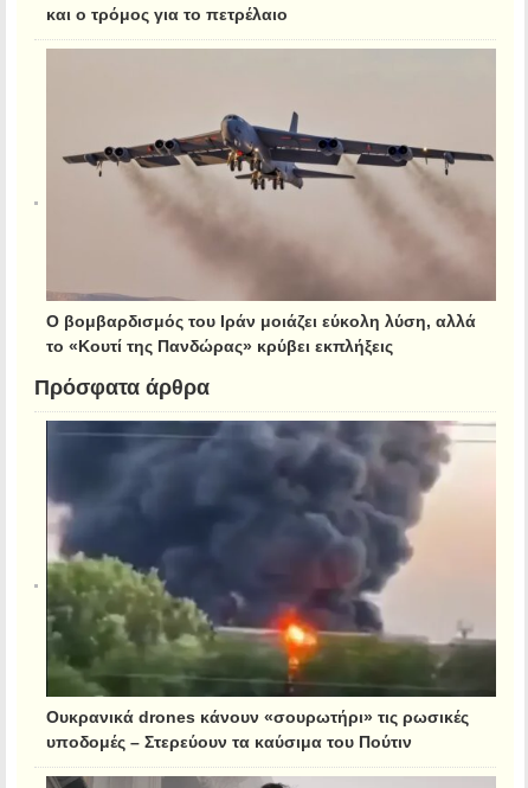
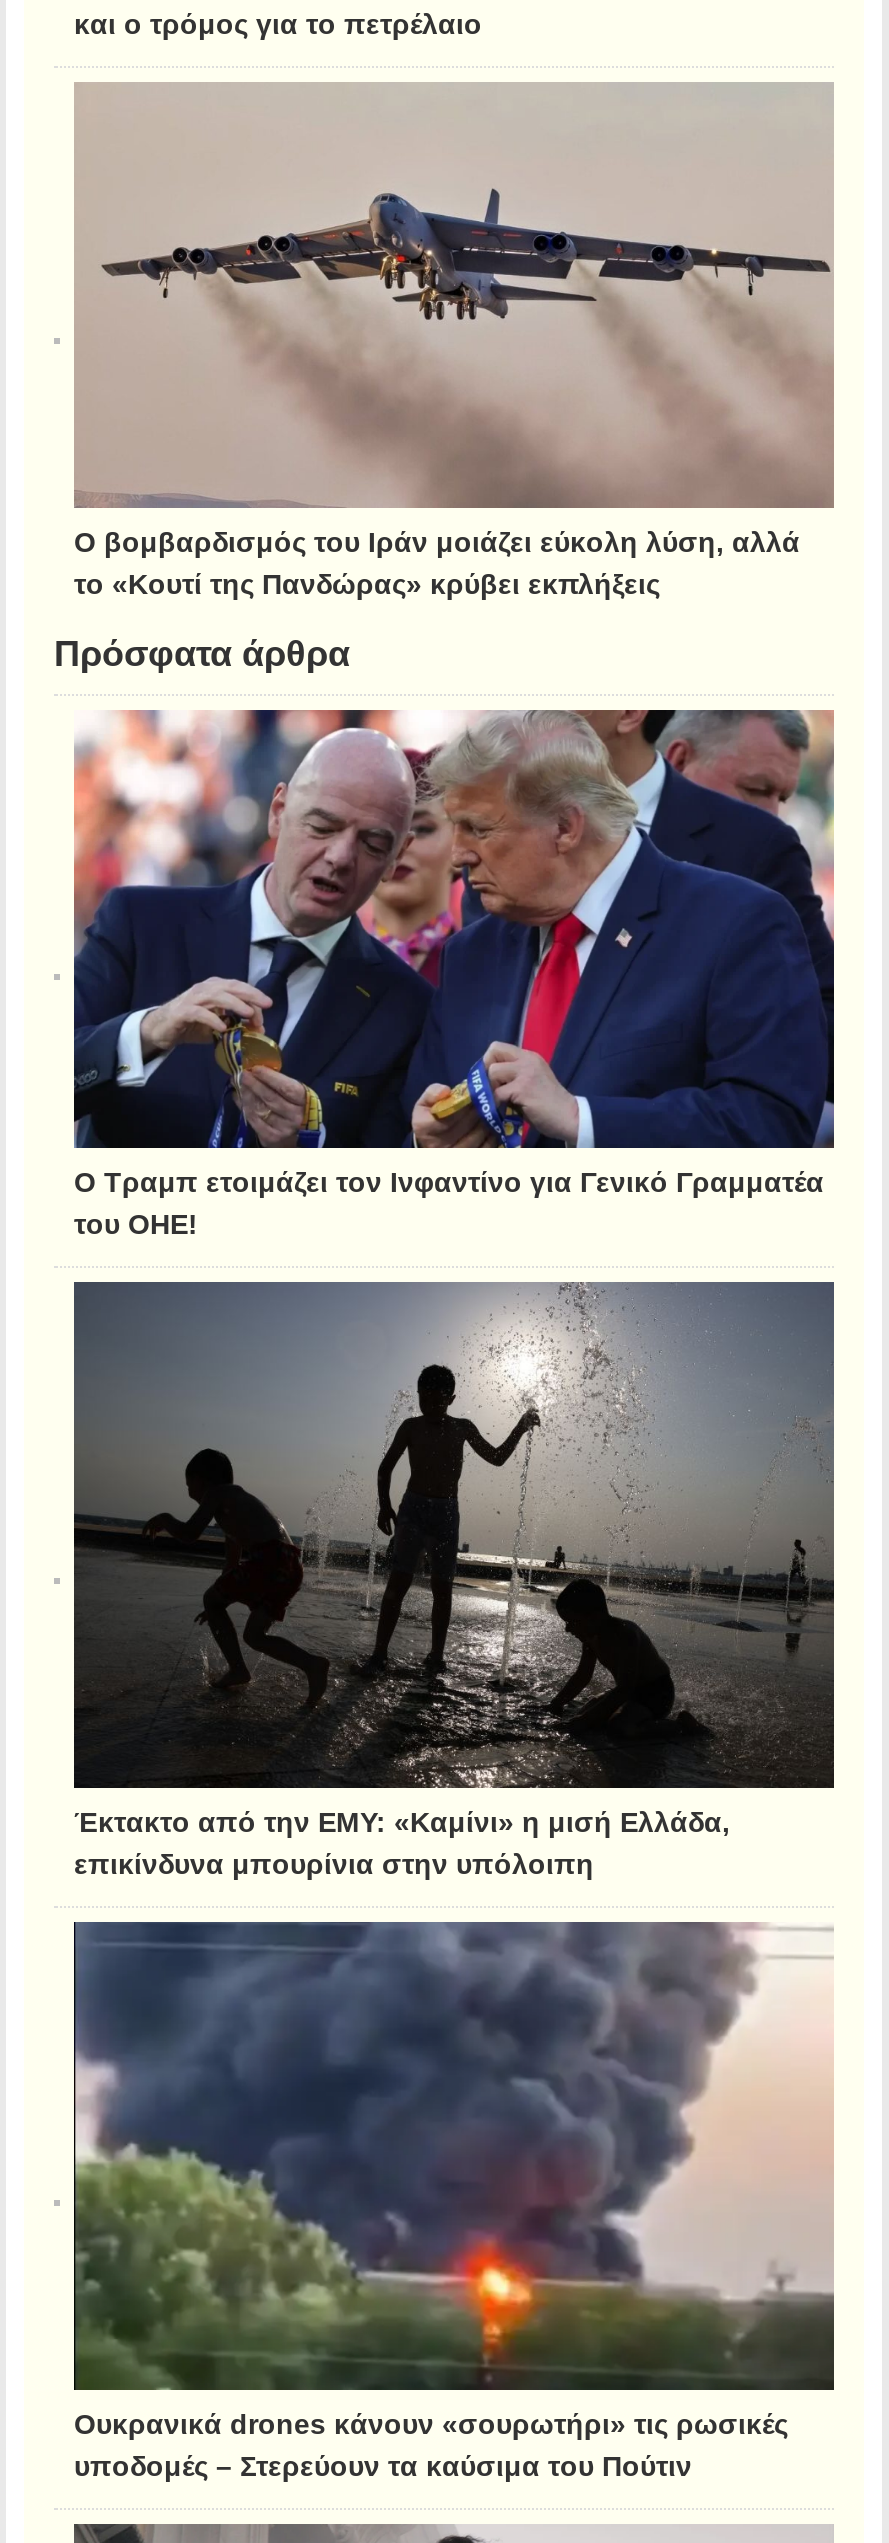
+ [image]
+ Ο Τραμπ ετοιμάζει τον Ινφαντίνο για Γενικό Γραμματέα
+ του ΟΗΕ!

+ [image]
+ Έκτακτο από την ΕΜΥ: «Καμίνι» η μισή Ελλάδα,
+ επικίνδυνα μπουρίνια στην υπόλοιπη
